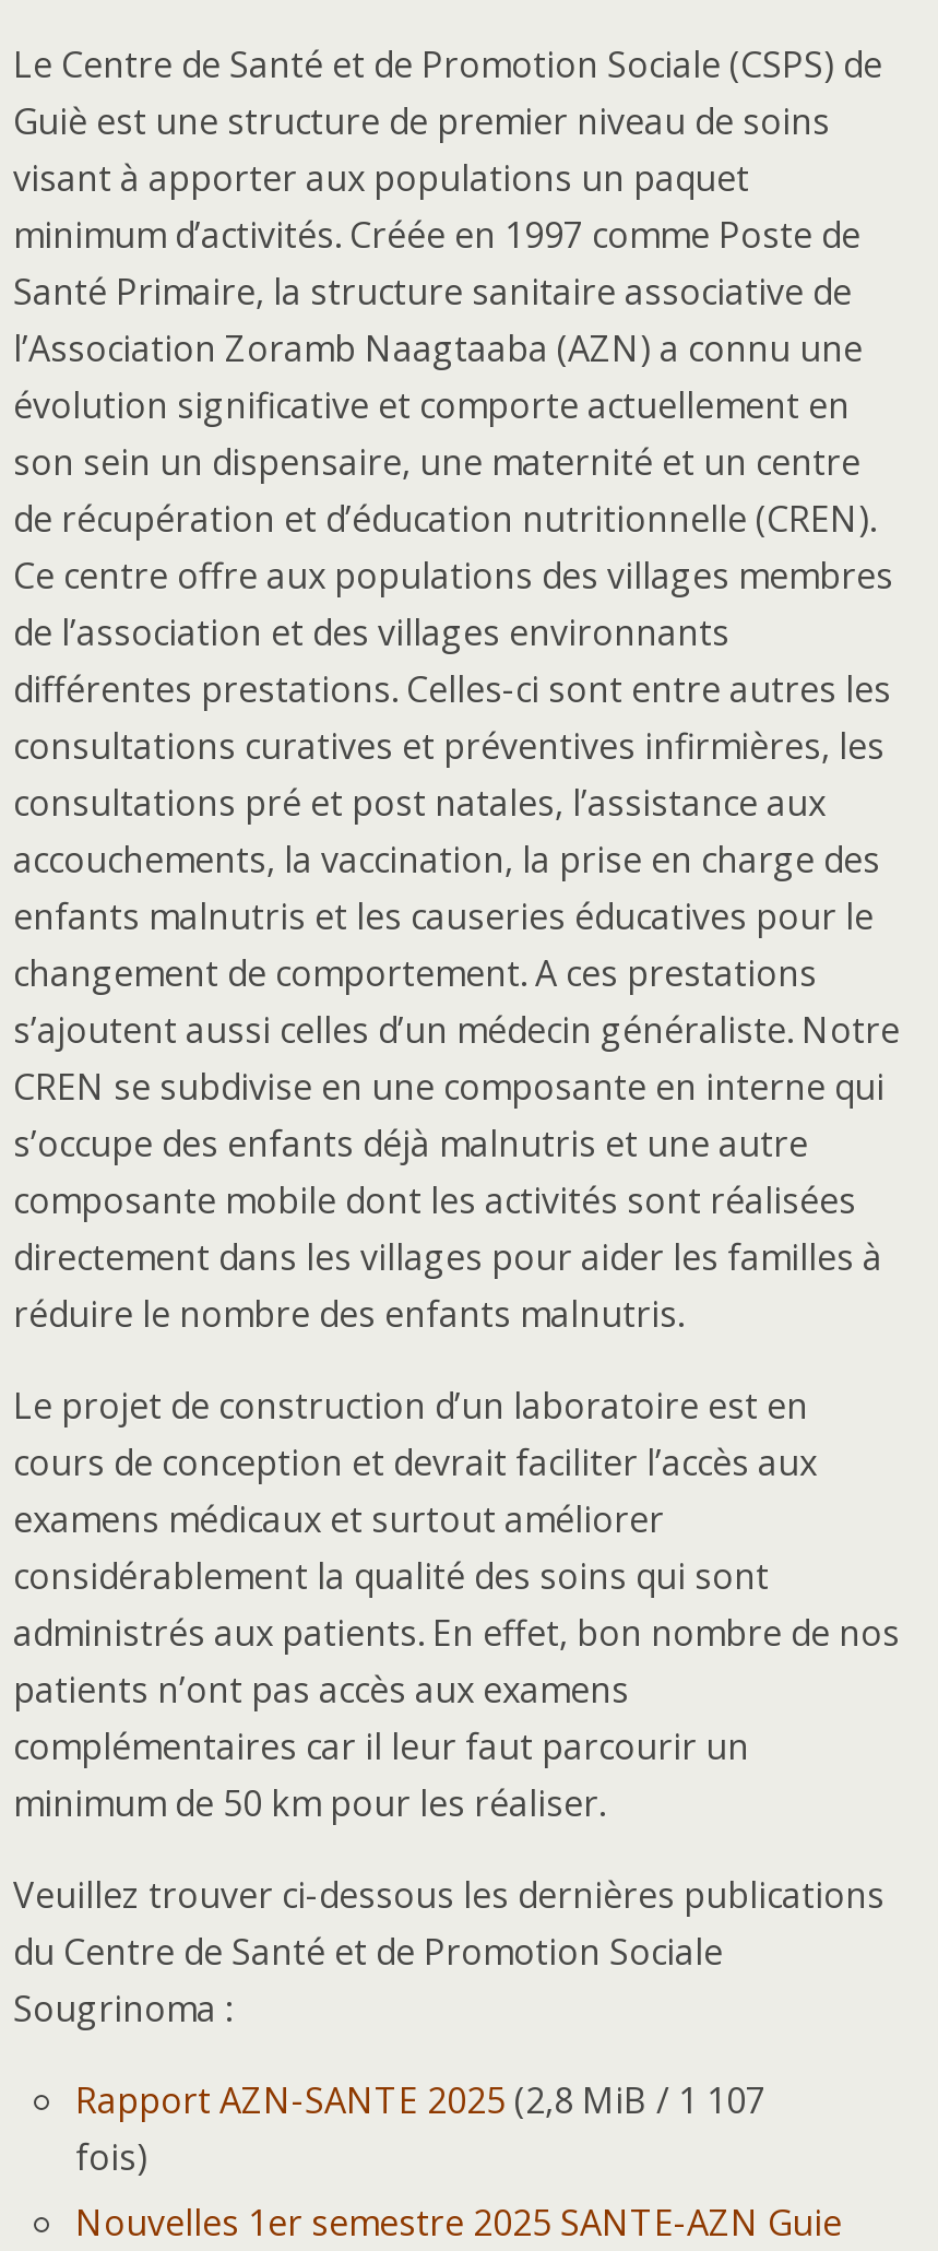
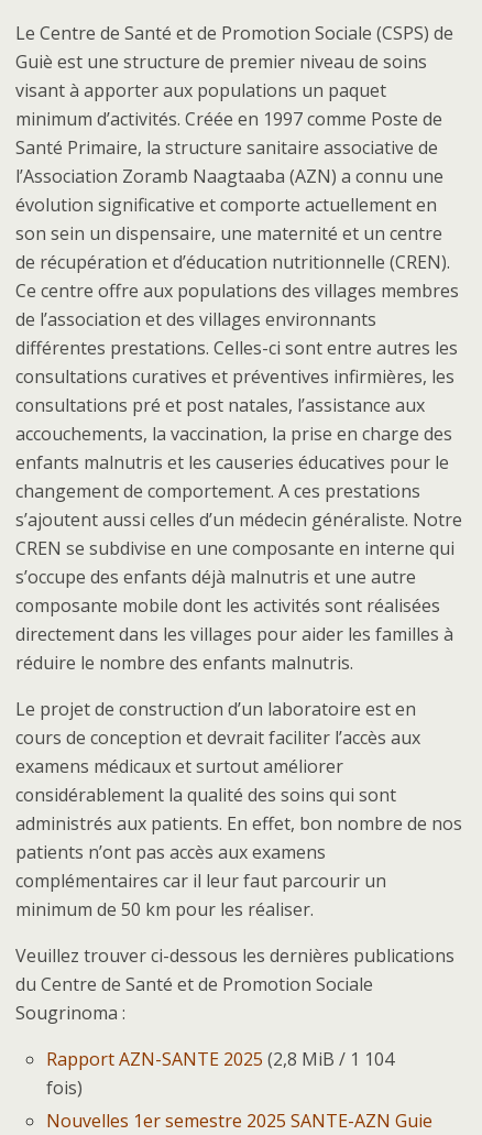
- Rapport AZN-SANTE 2025 (2,8 MiB / 1 107
+ Rapport AZN-SANTE 2025 (2,8 MiB / 1 104
